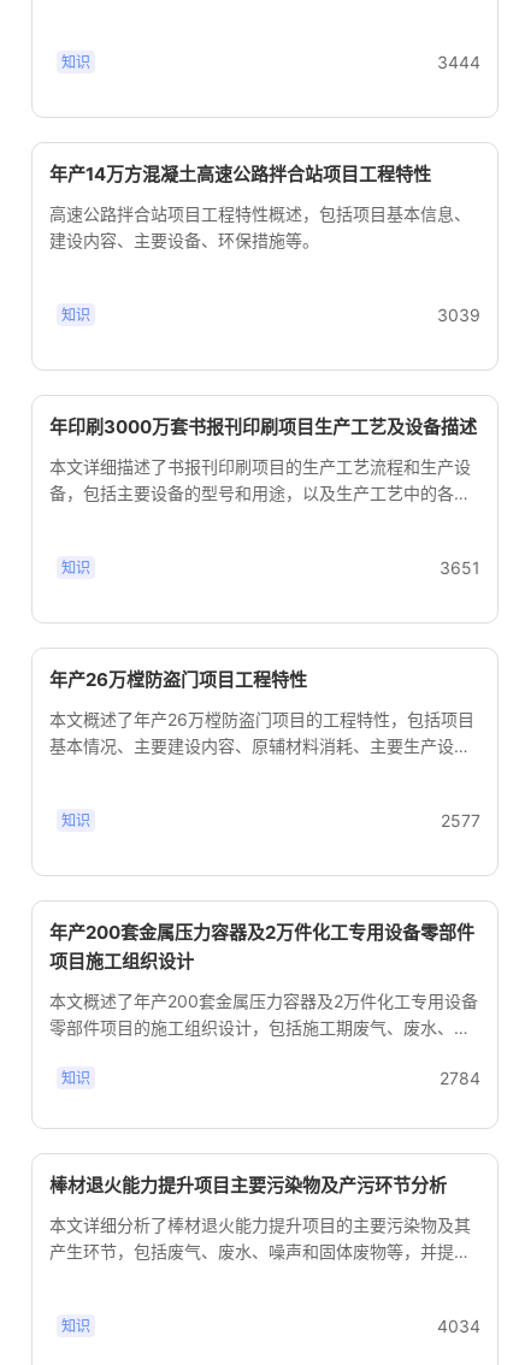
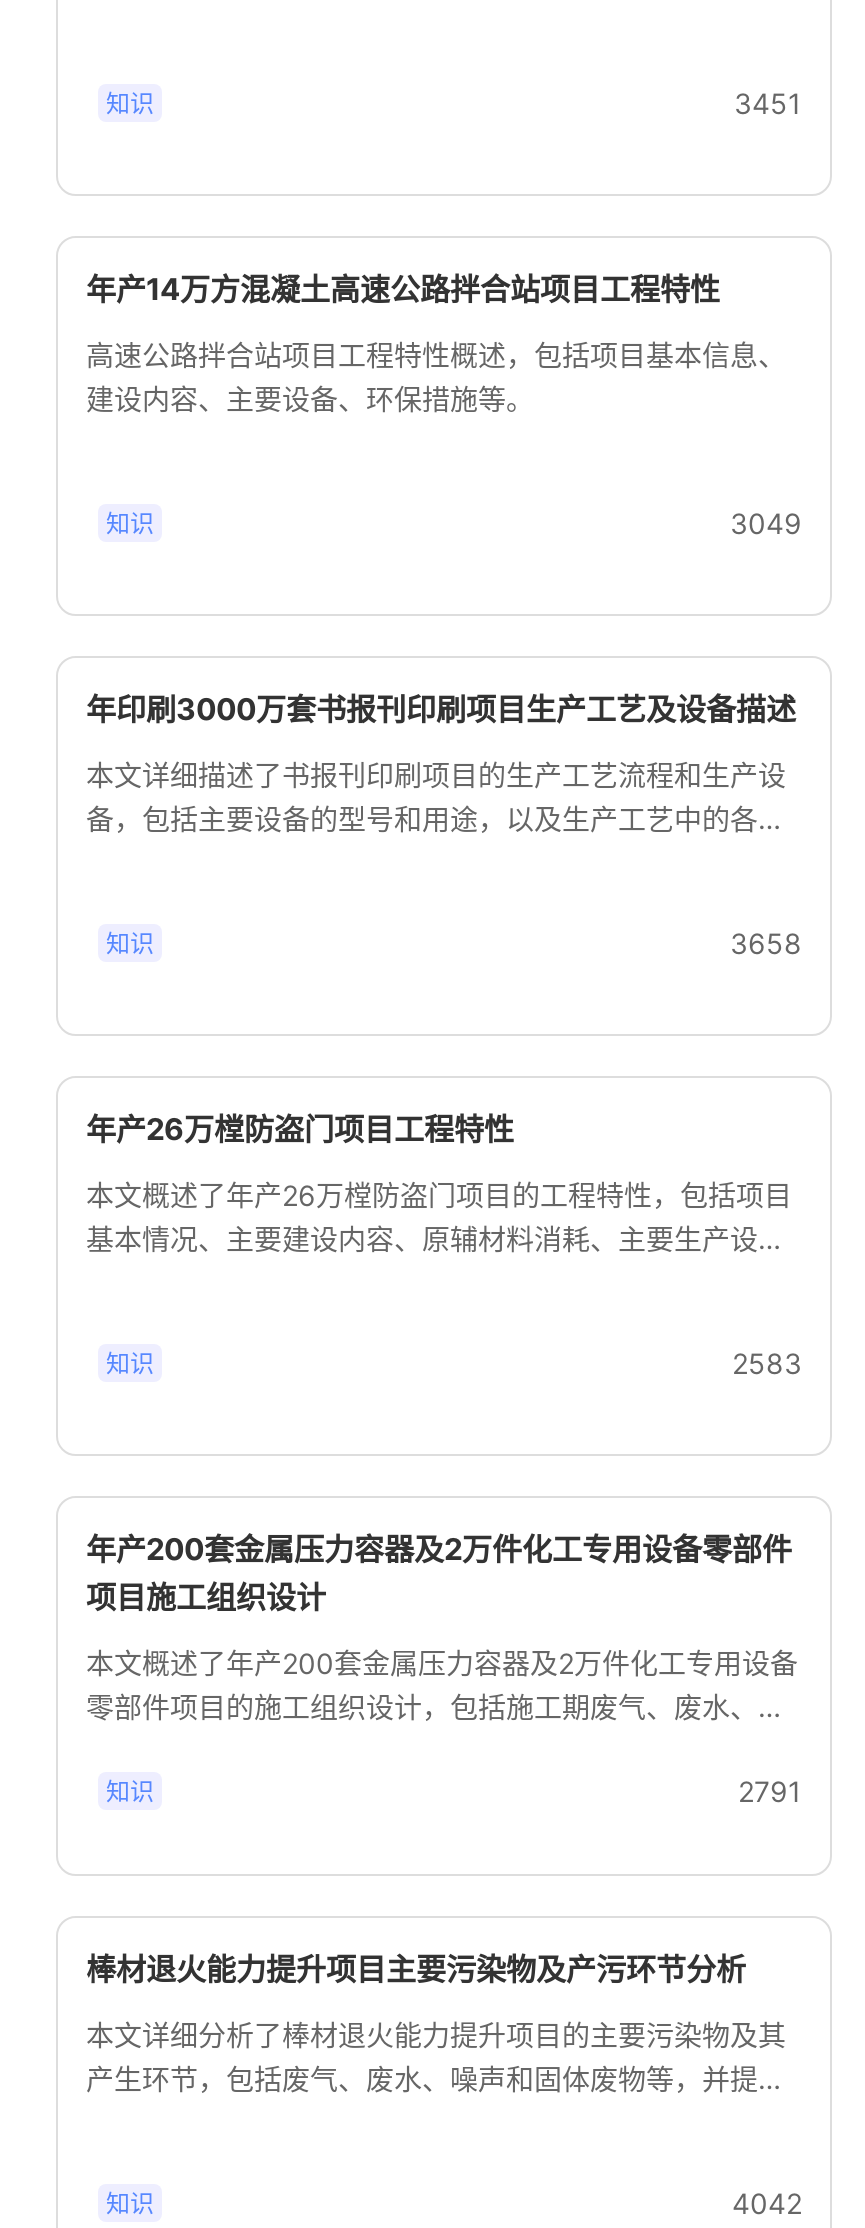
- 3444
+ 3451

- 3039
+ 3049

- 3651
+ 3658

- 2577
+ 2583

- 2784
+ 2791

- 4034
+ 4042
